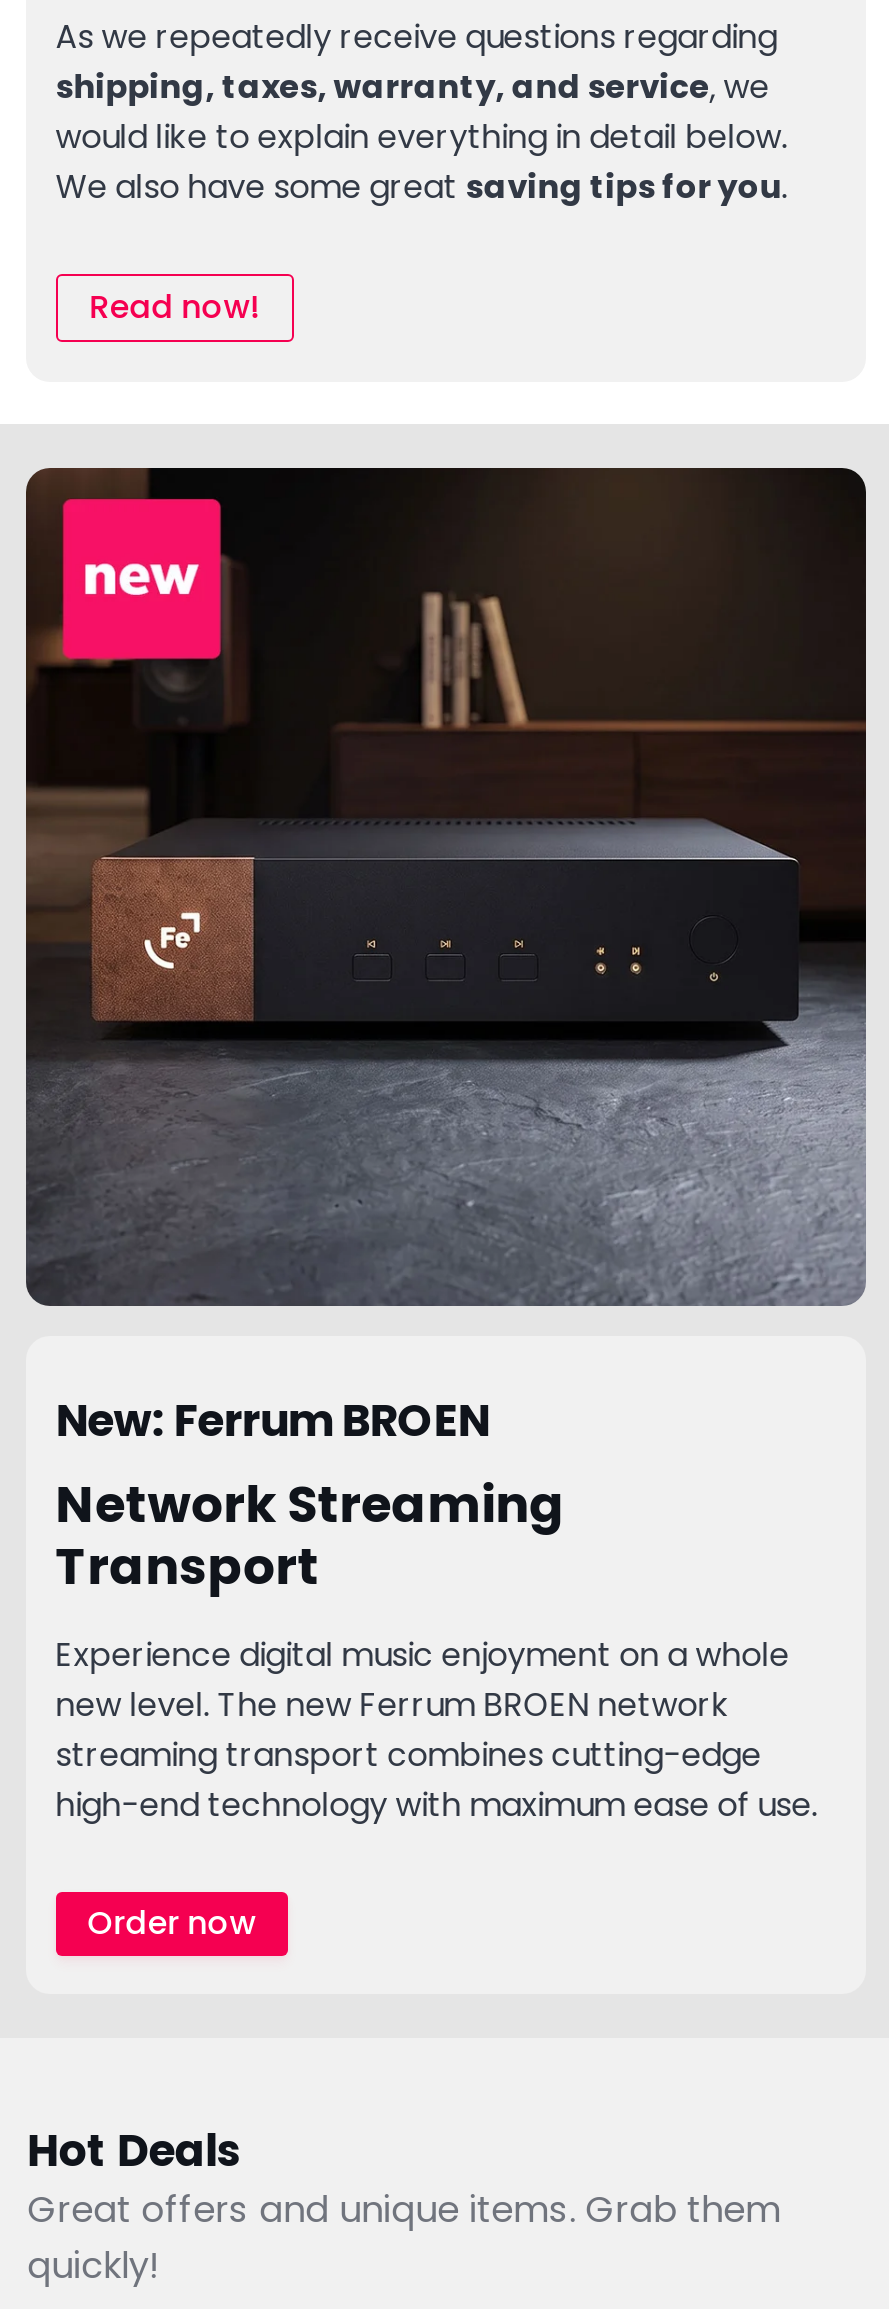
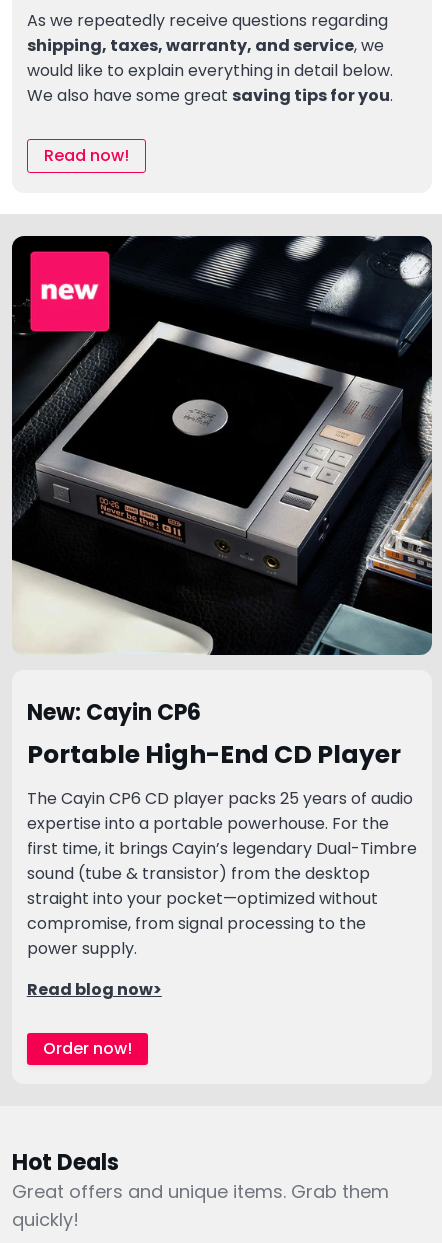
- [image]
+ [image]

- New: Ferrum BROEN
- Network Streaming
- Transport
- Experience digital music enjoyment on a whole
- new level. The new Ferrum BROEN network
- streaming transport combines cutting-edge
- high-end technology with maximum ease of use.
- Order now
+ New: Cayin CP6
+ Portable High-End CD Player
+ The Cayin CP6 CD player packs 25 years of audio
+ expertise into a portable powerhouse. For the
+ first time, it brings Cayin’s legendary Dual-Timbre
+ sound (tube & transistor) from the desktop
+ straight into your pocket—optimized without
+ compromise, from signal processing to the
+ power supply.
+ Read blog now>
+ Order now!
